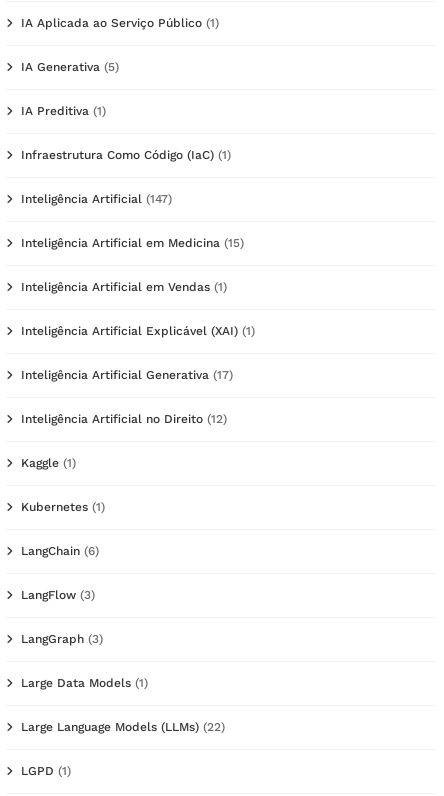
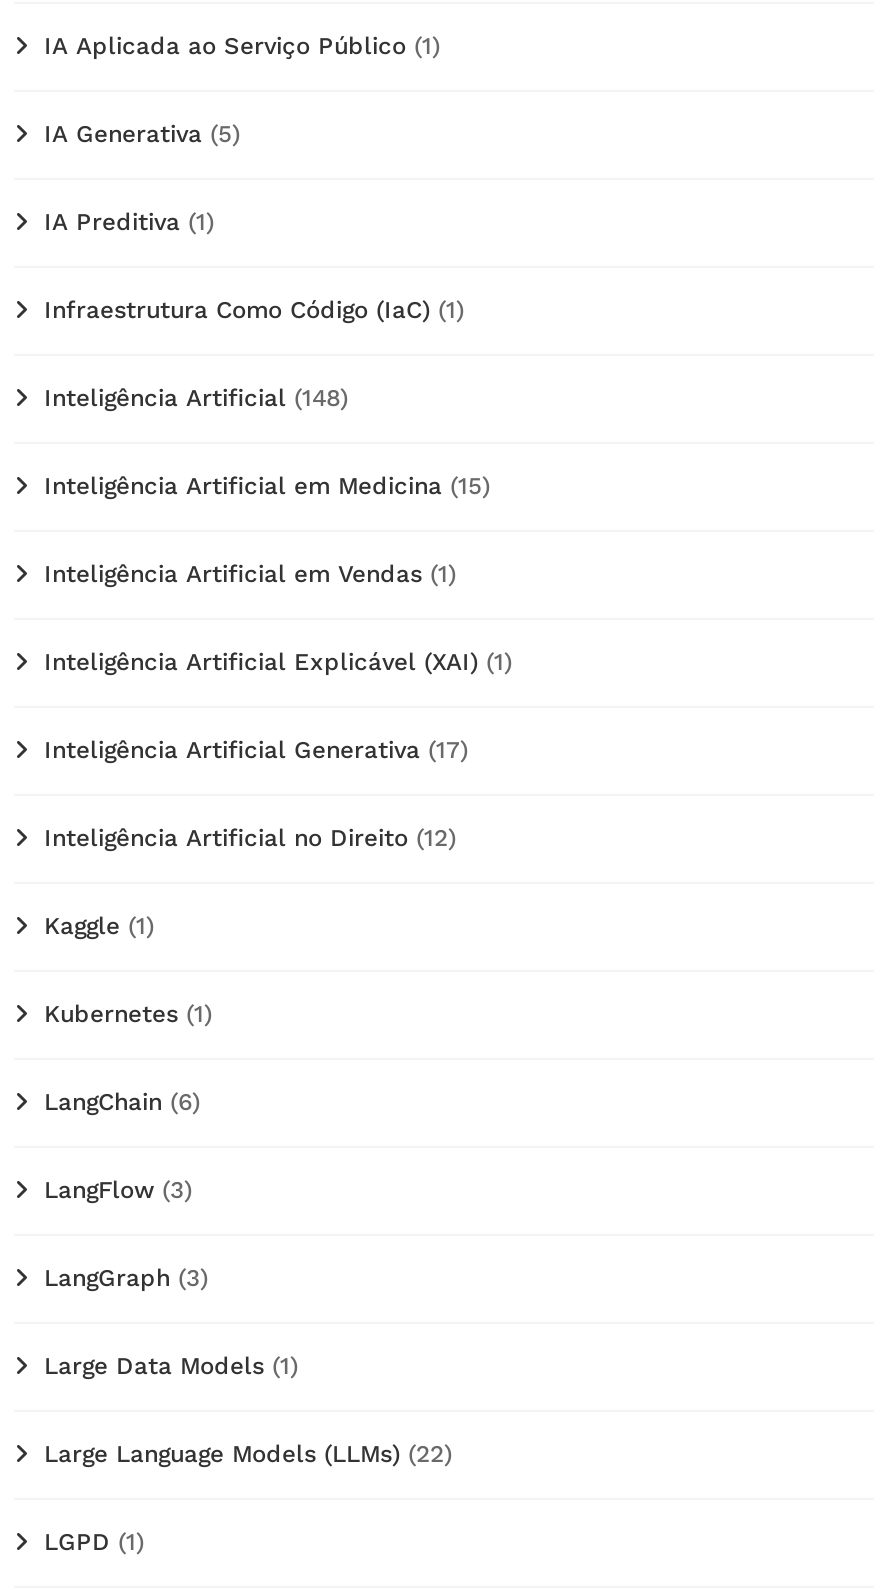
- Inteligência Artificial (147)
+ Inteligência Artificial (148)
